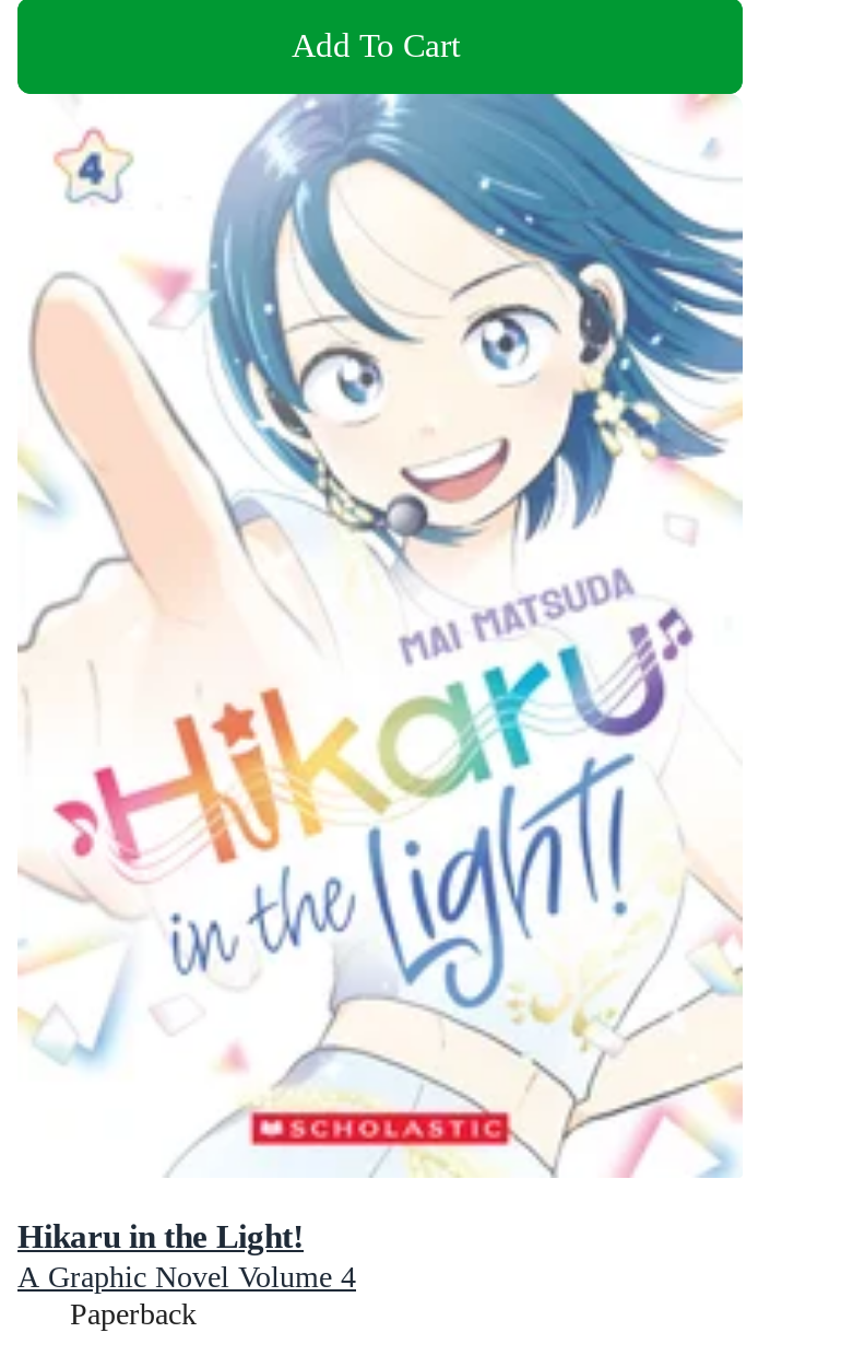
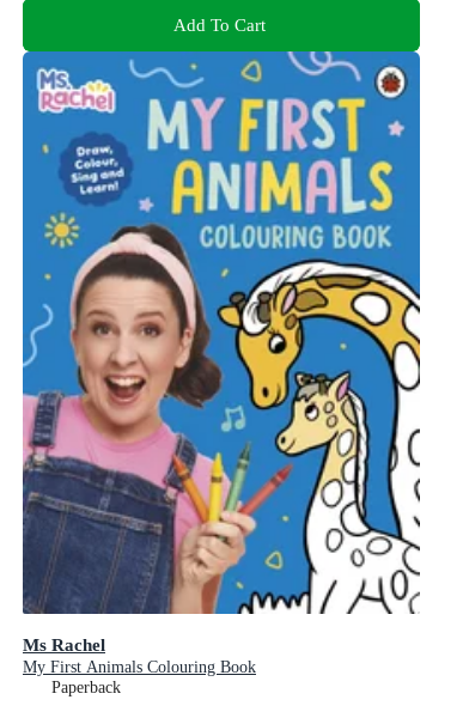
- [image]
- Hikaru in the Light!
- A Graphic Novel Volume 4
+ [image]
+ Ms Rachel
+ My First Animals Colouring Book
